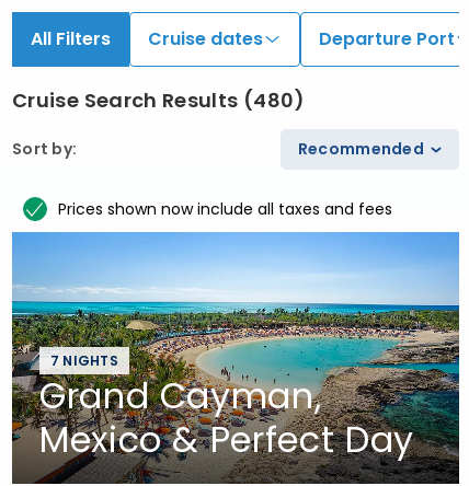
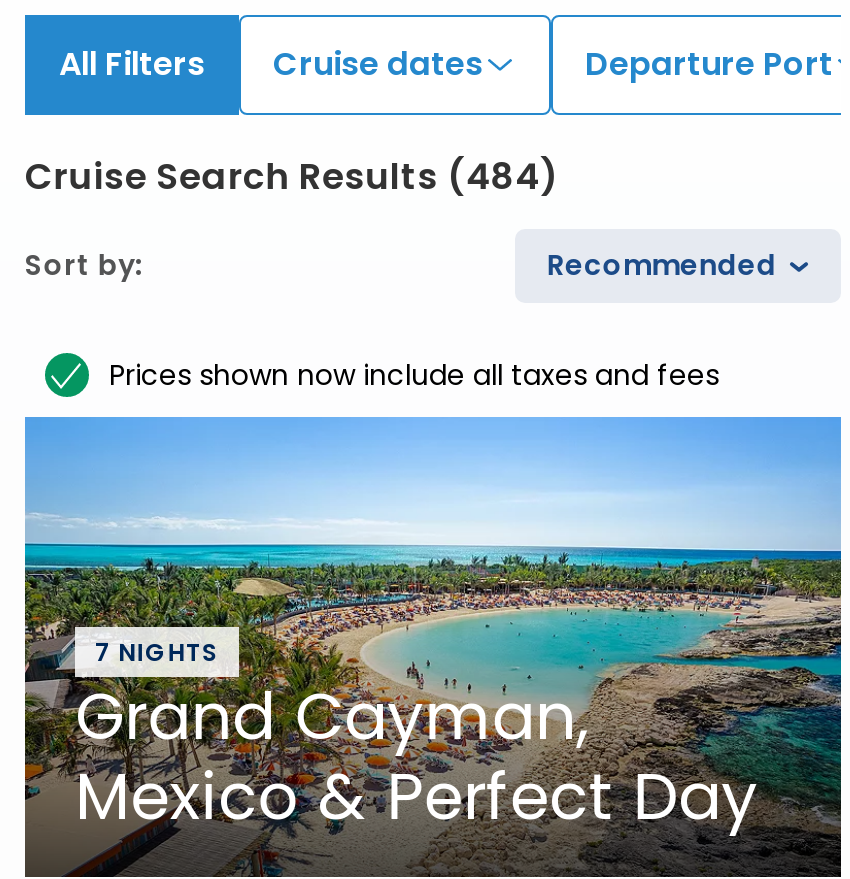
- Cruise Search Results (480)
+ Cruise Search Results (484)
